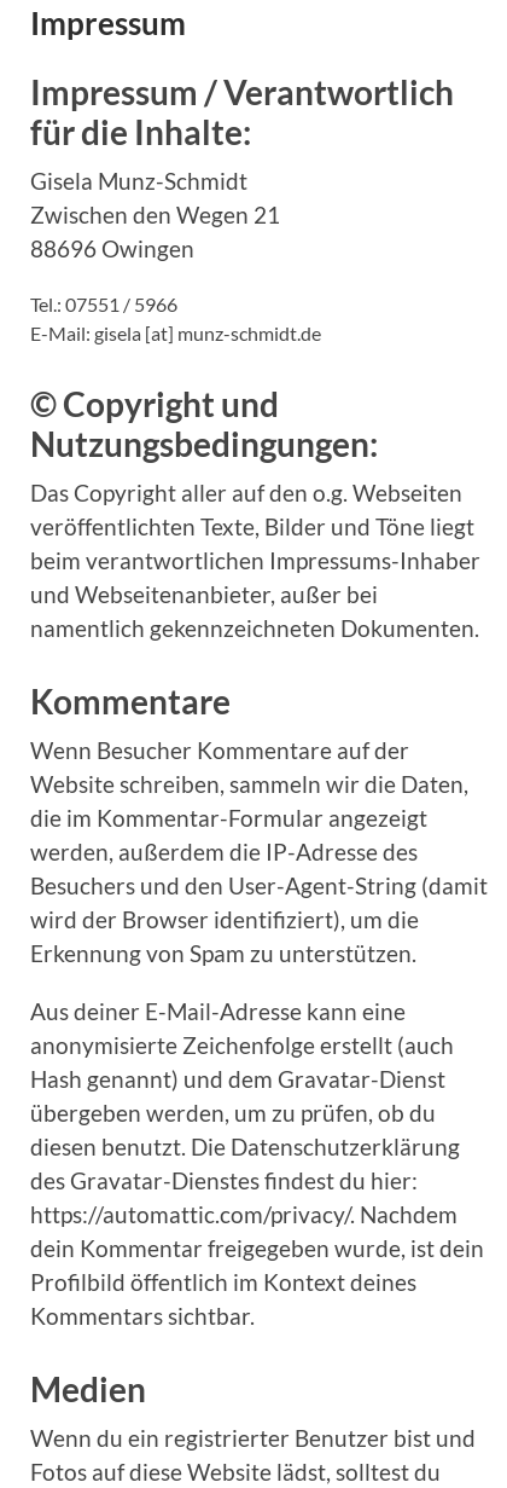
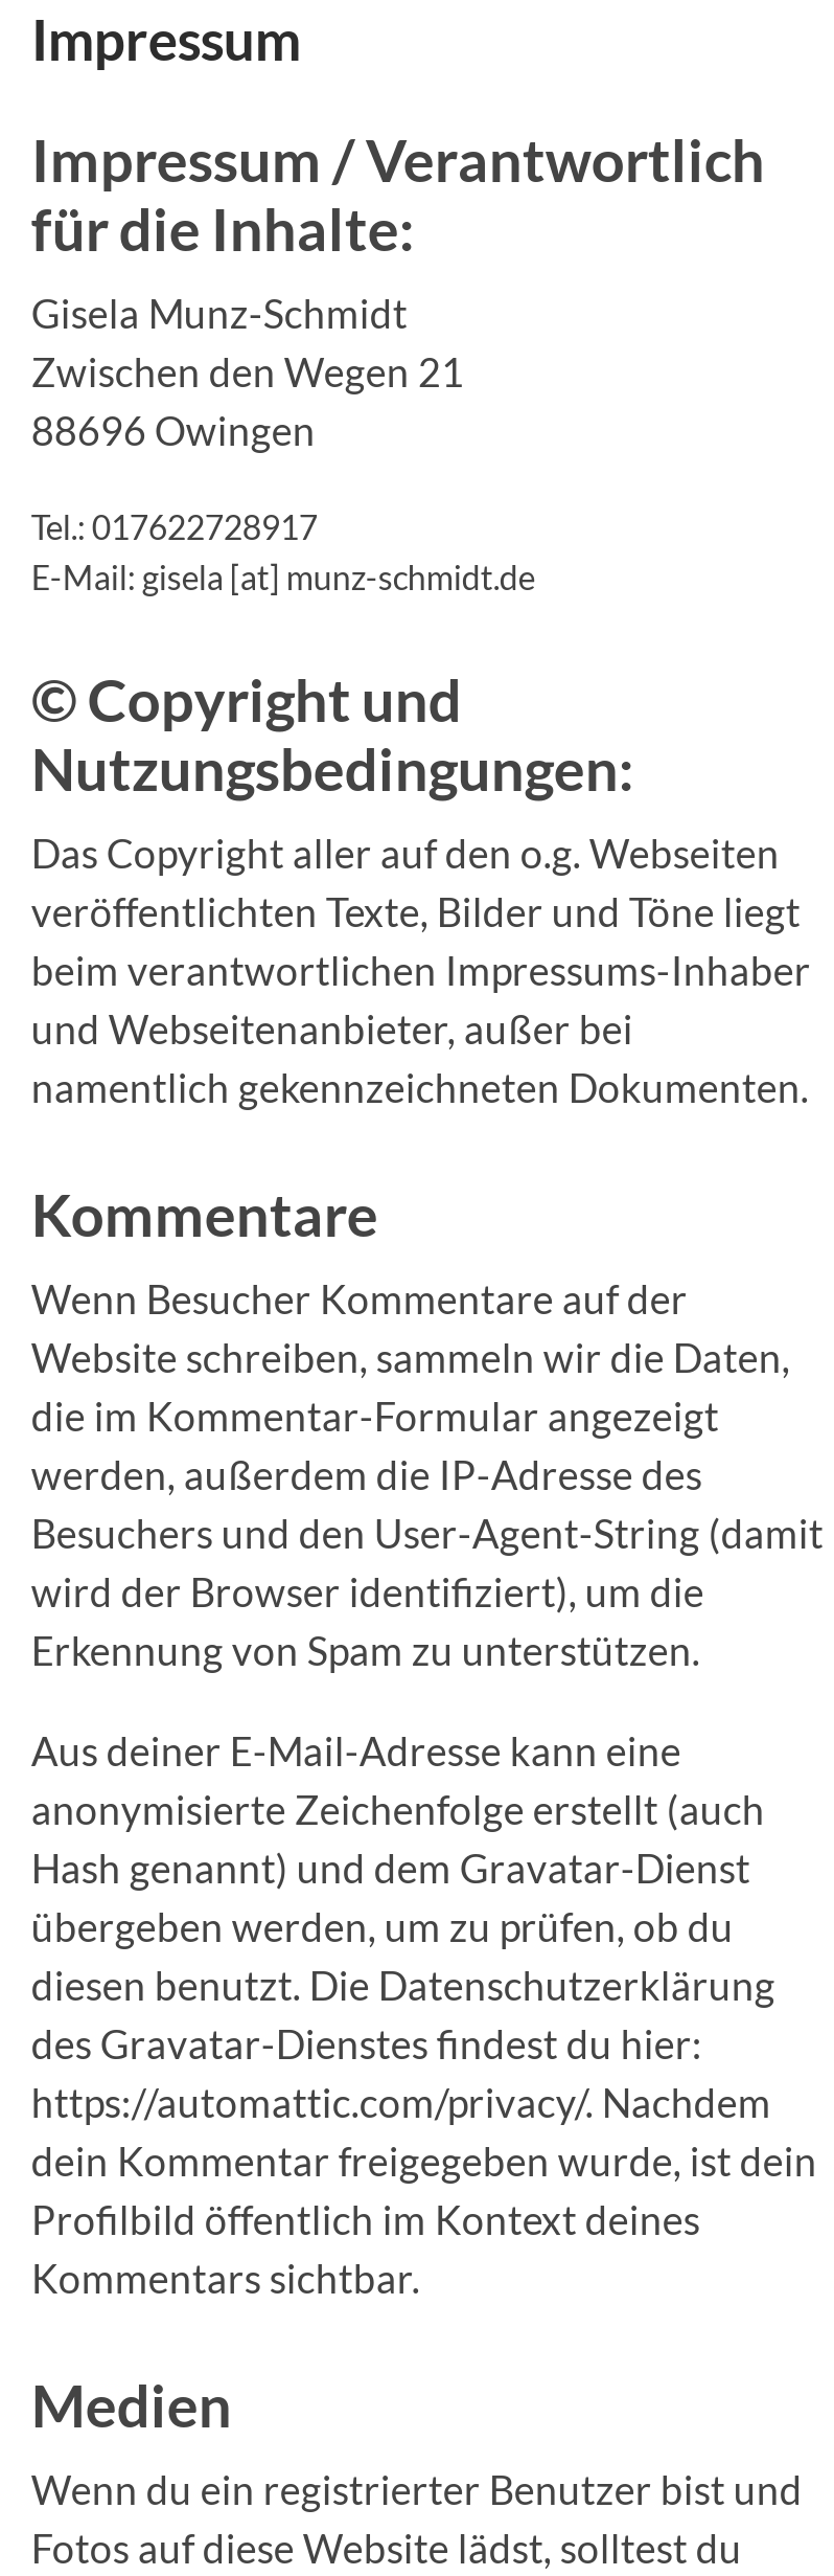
- Tel.: 07551 / 5966
+ Tel.: 017622728917
